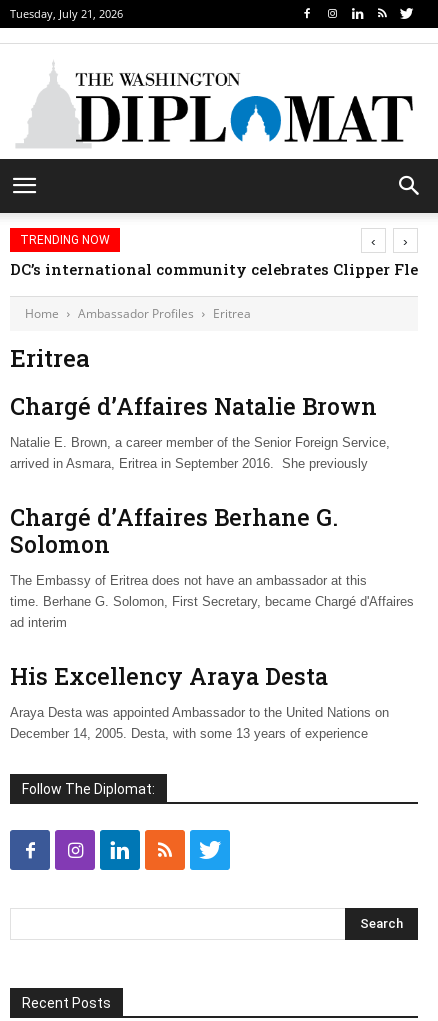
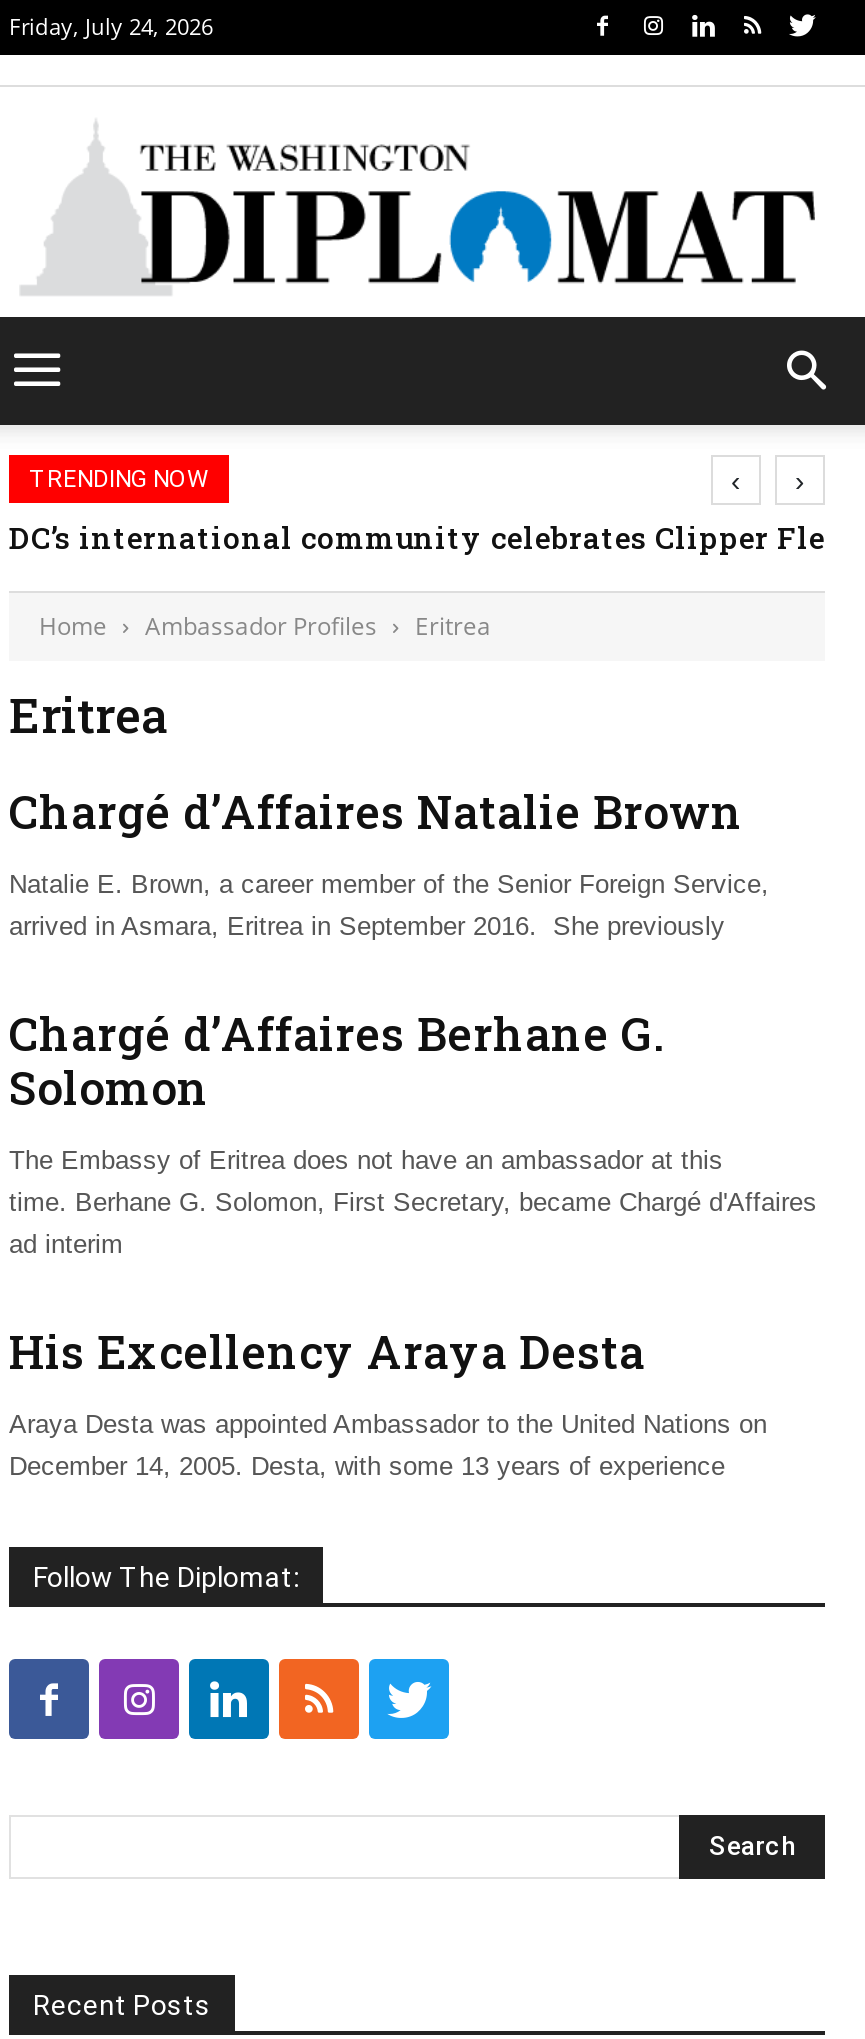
- Tuesday, July 21, 2026
+ Friday, July 24, 2026
